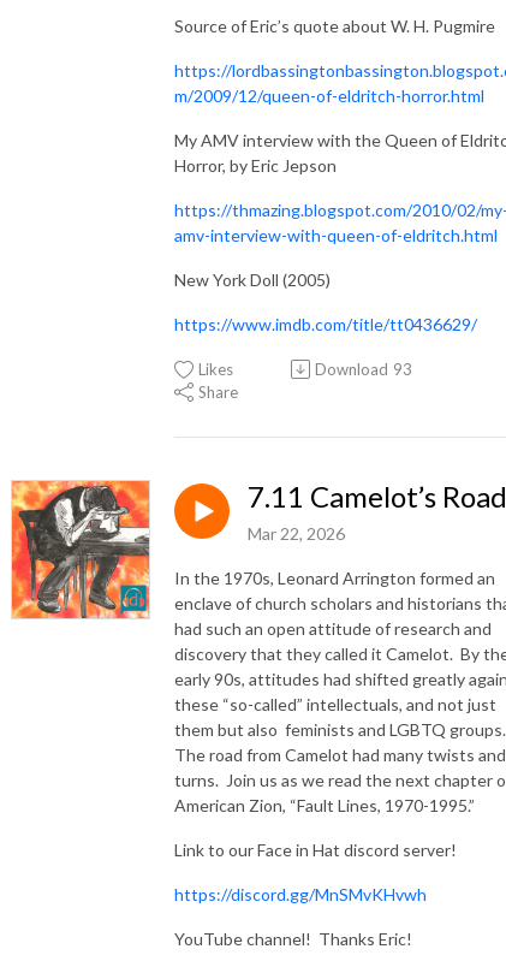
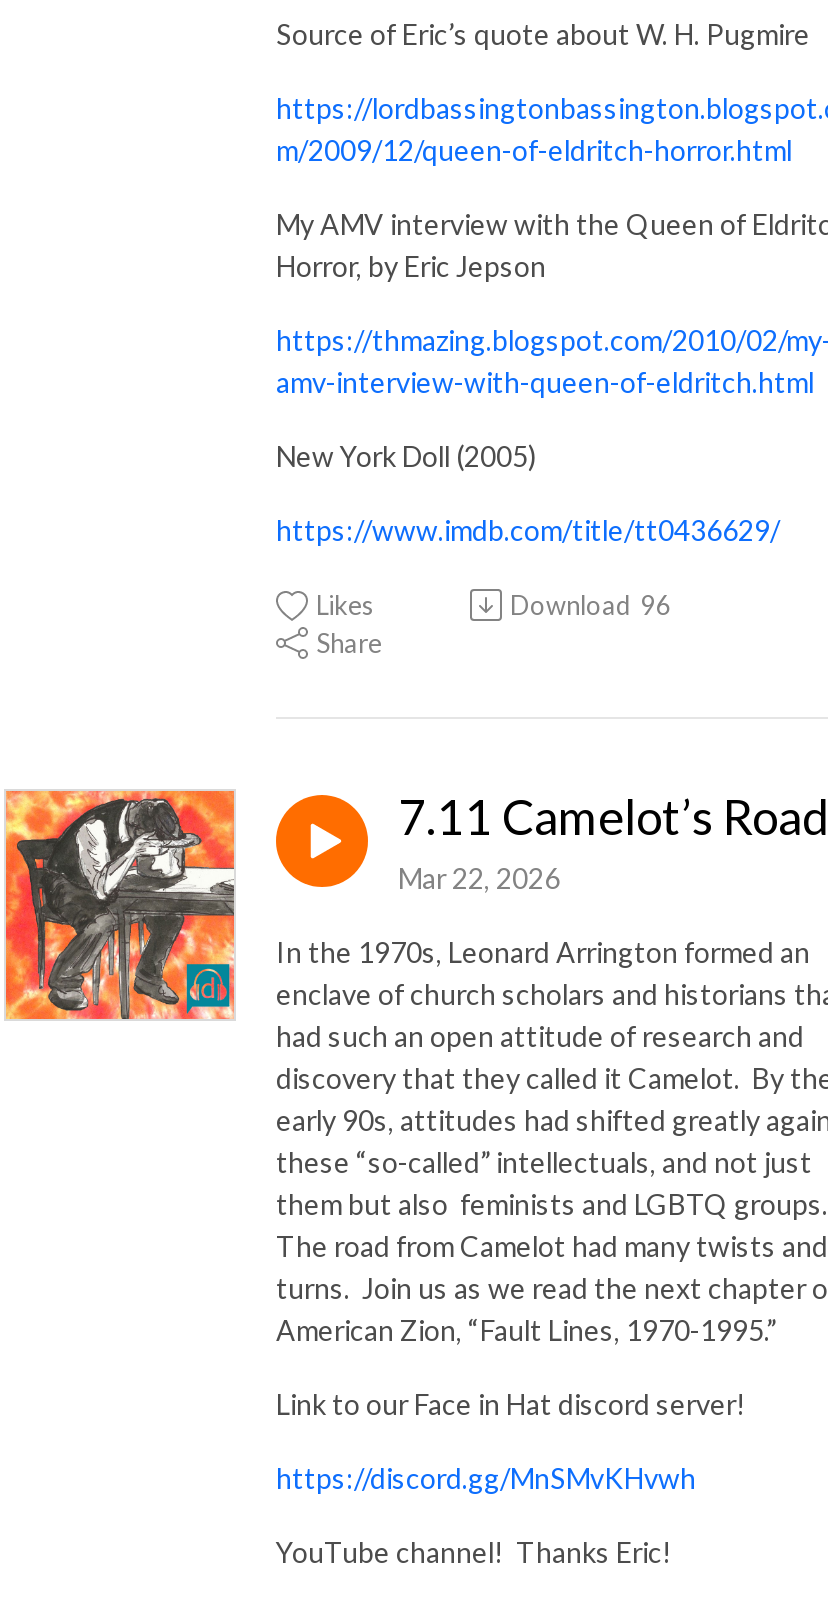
- Download 93
+ Download 96
